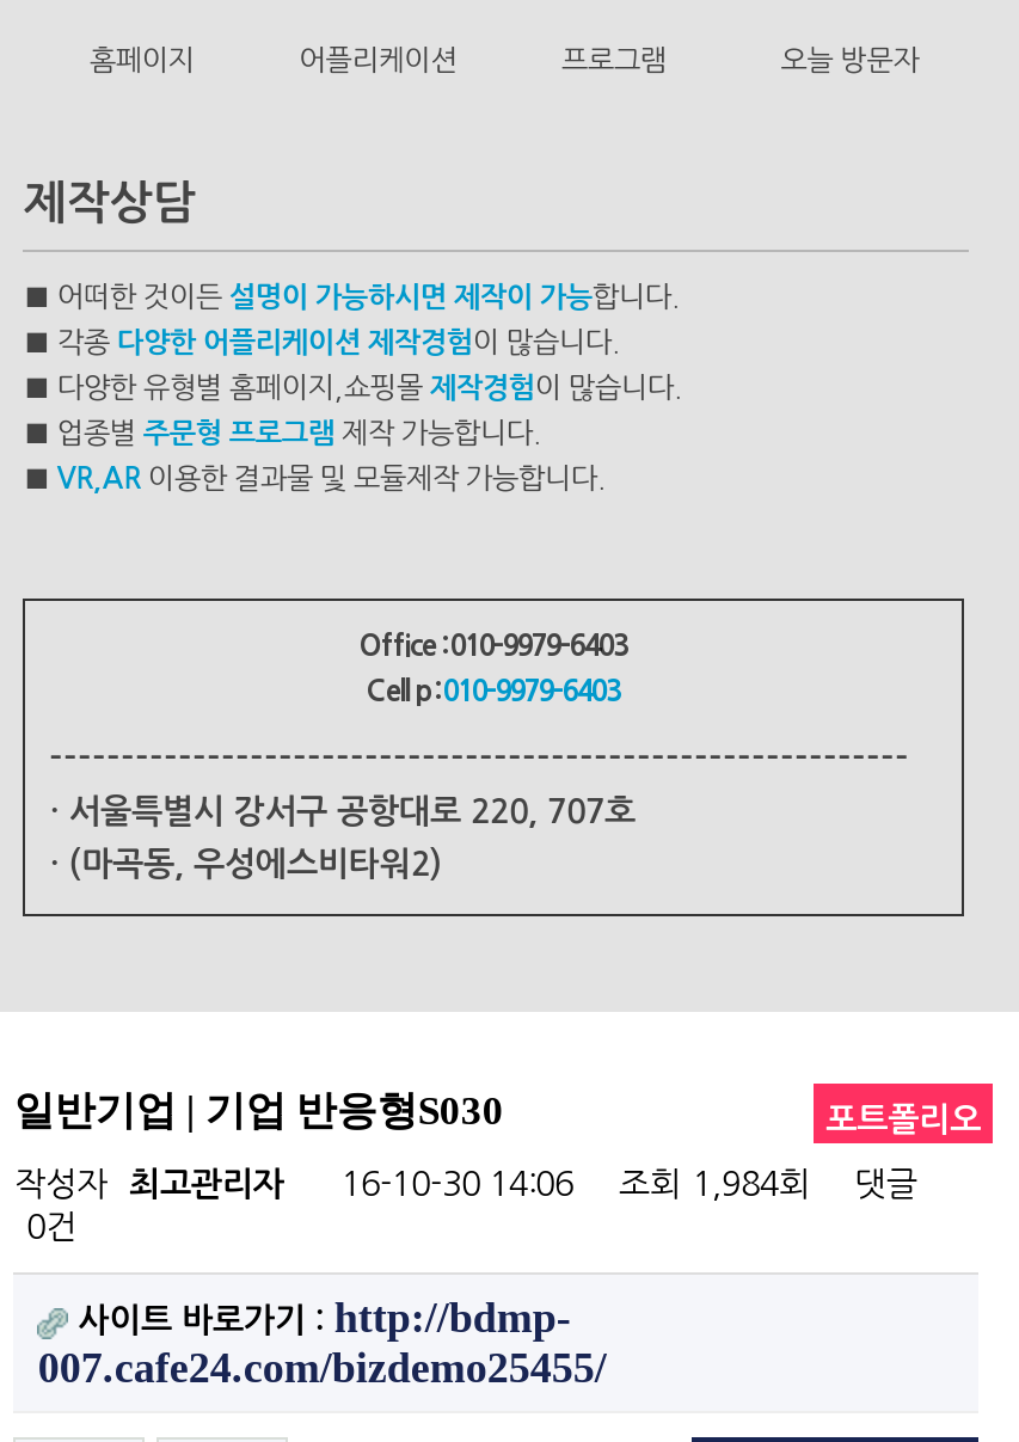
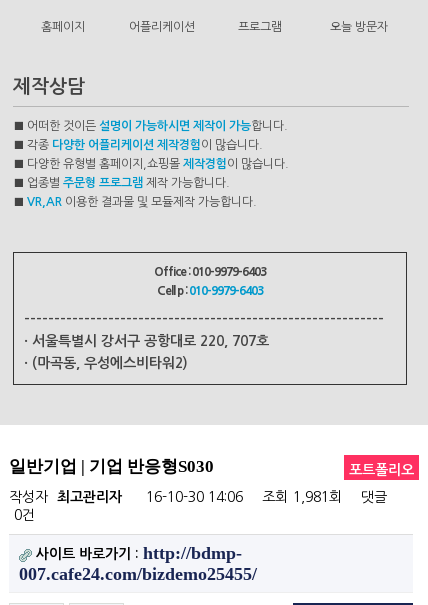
- 작성자 최고관리자 16-10-30 14:06 조회 1,984회 댓글
+ 작성자 최고관리자 16-10-30 14:06 조회 1,981회 댓글
